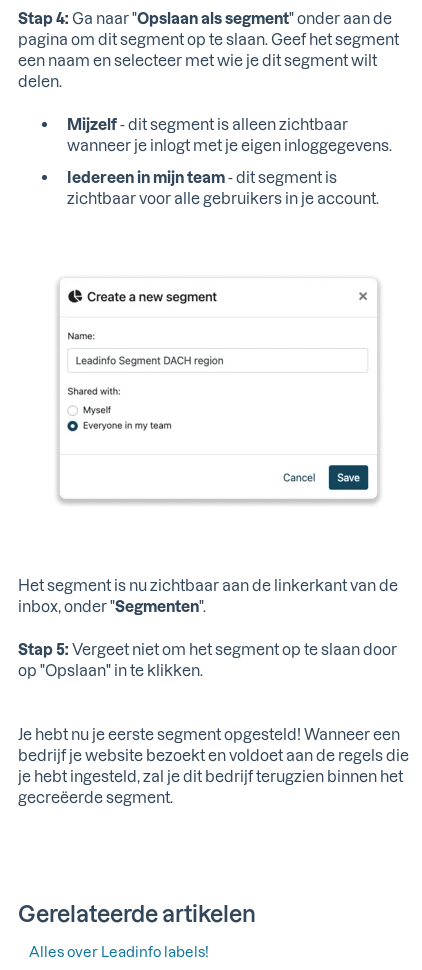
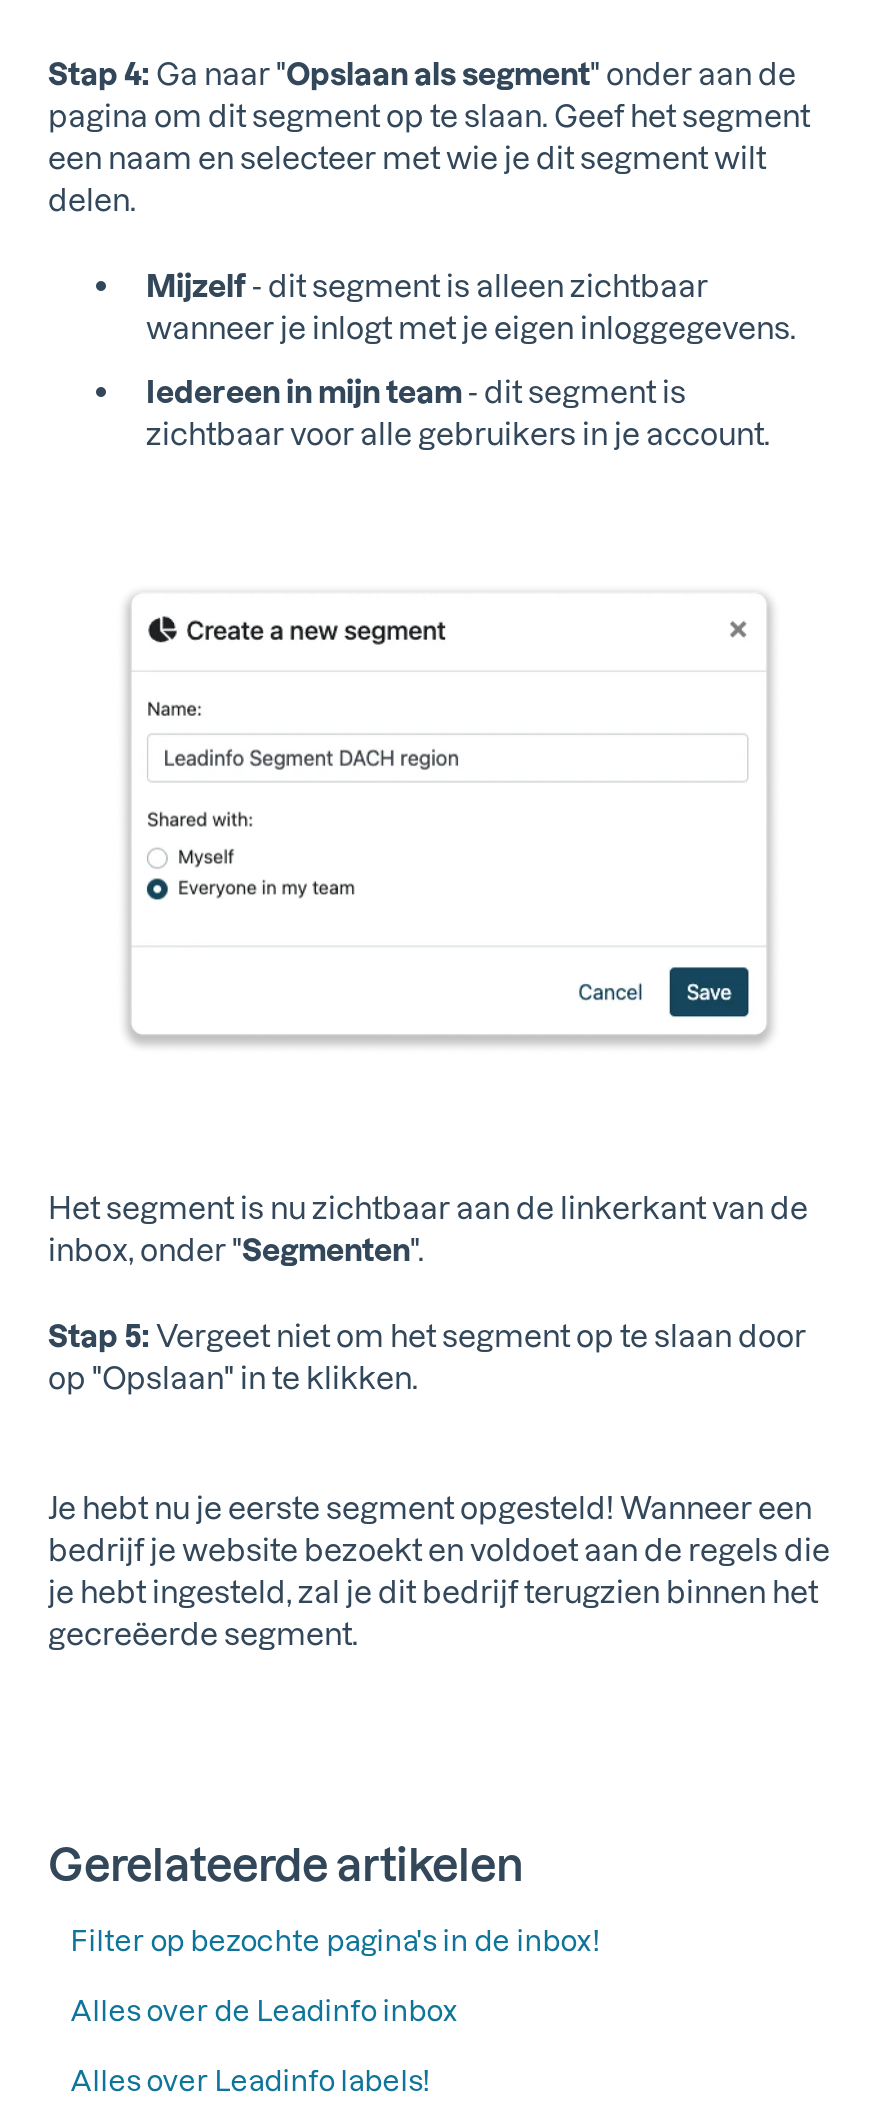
+ Filter op bezochte pagina's in de inbox!
+ Alles over de Leadinfo inbox
